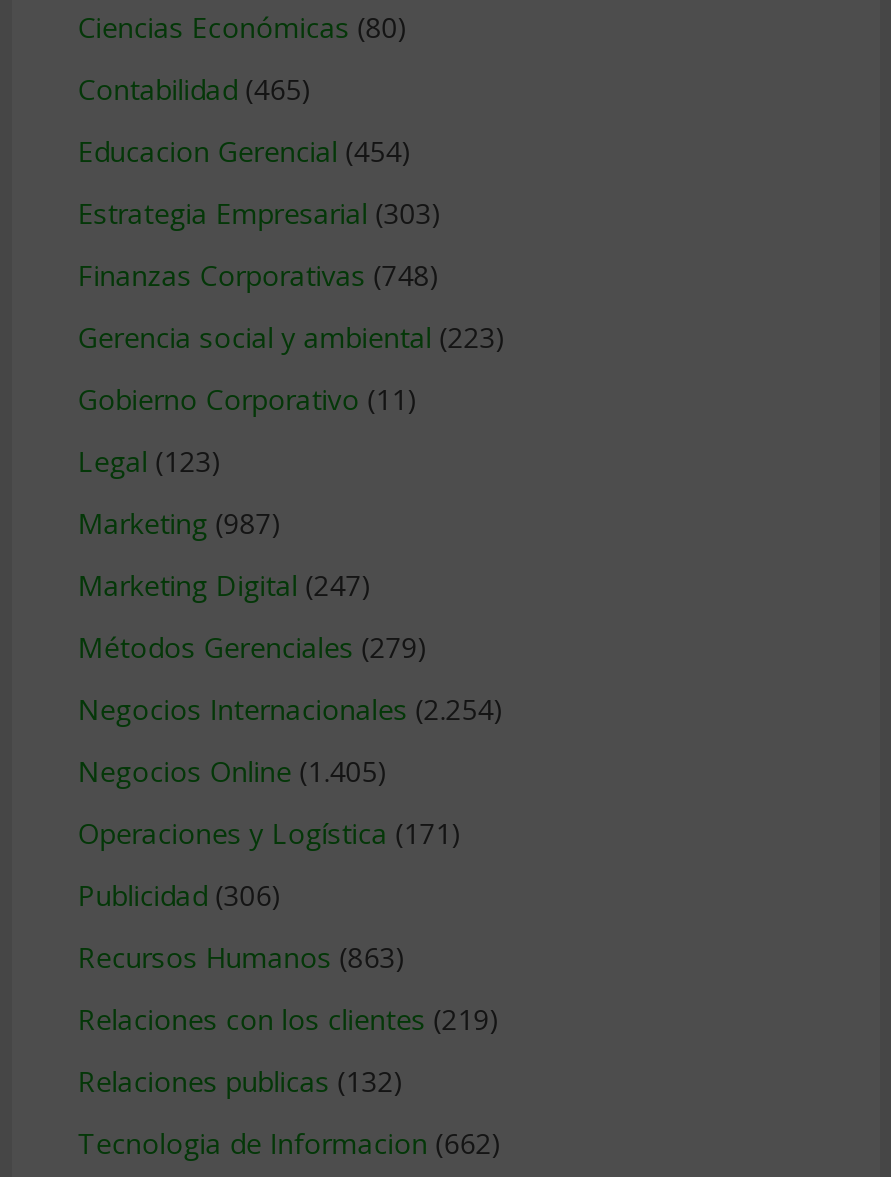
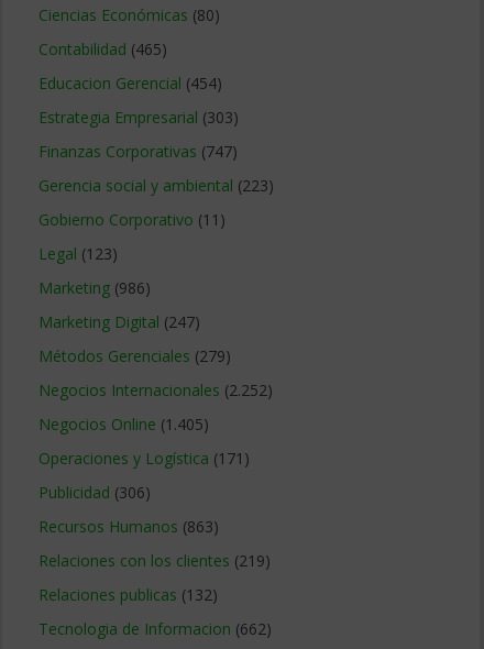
- Finanzas Corporativas (748)
+ Finanzas Corporativas (747)

- Marketing (987)
+ Marketing (986)

- Negocios Internacionales (2.254)
+ Negocios Internacionales (2.252)
